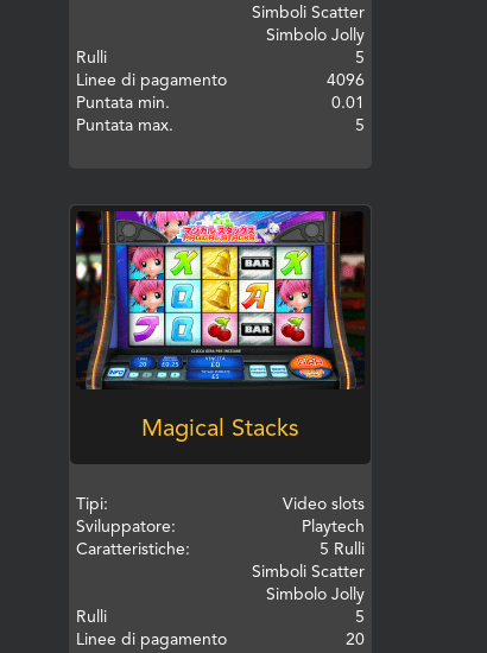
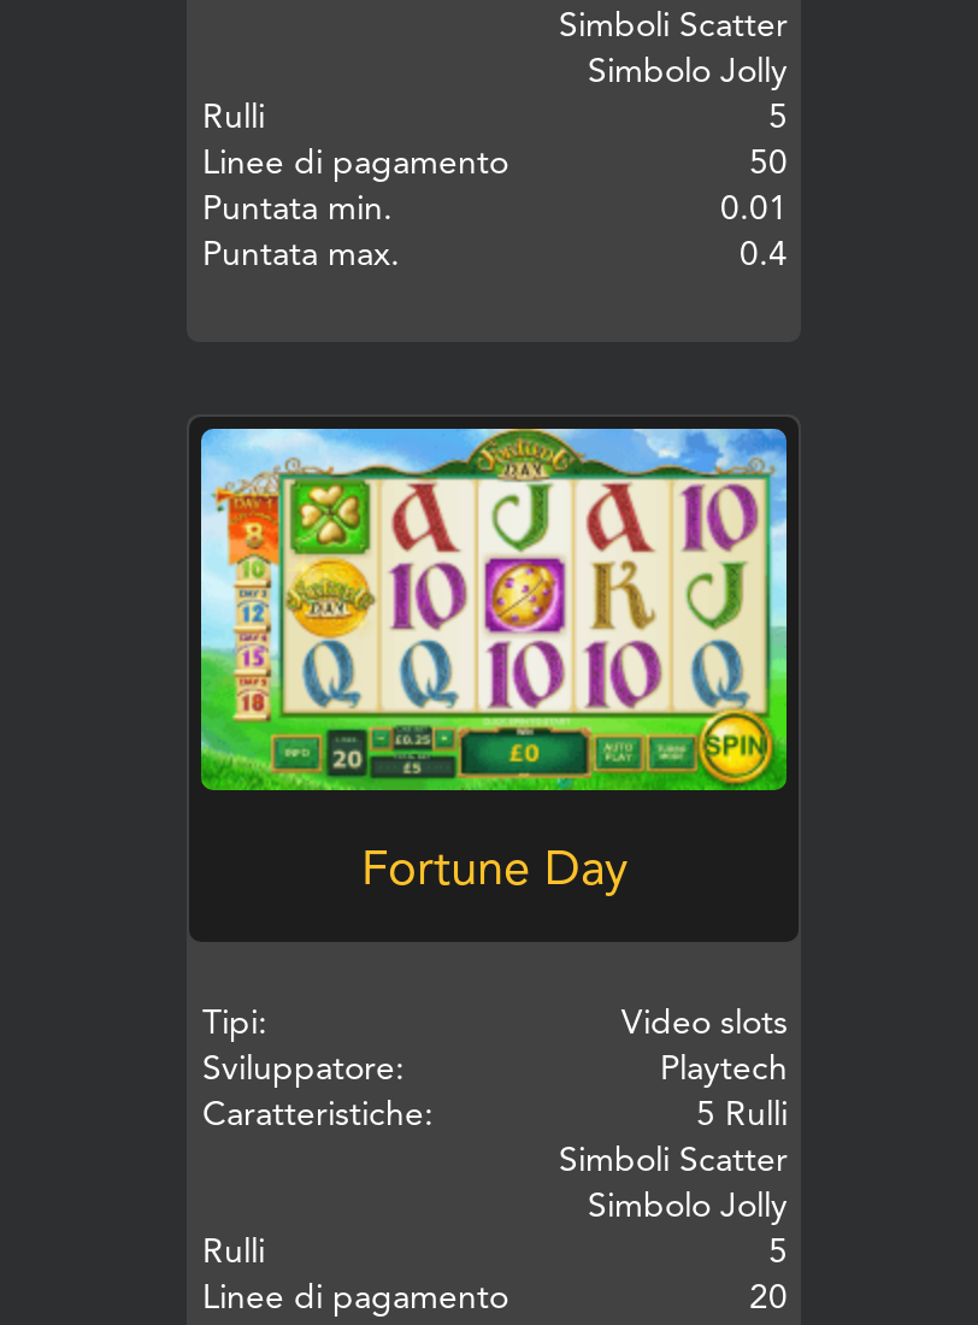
- 4096
+ 50

- 5
+ 0.4

- [image]
- Magical Stacks
+ [image]
+ Fortune Day
